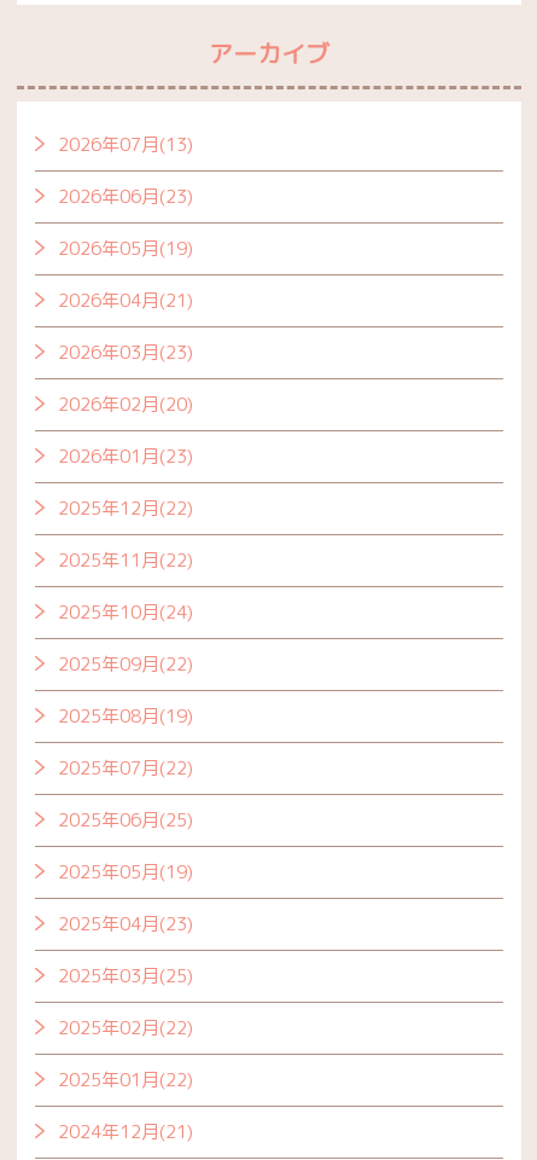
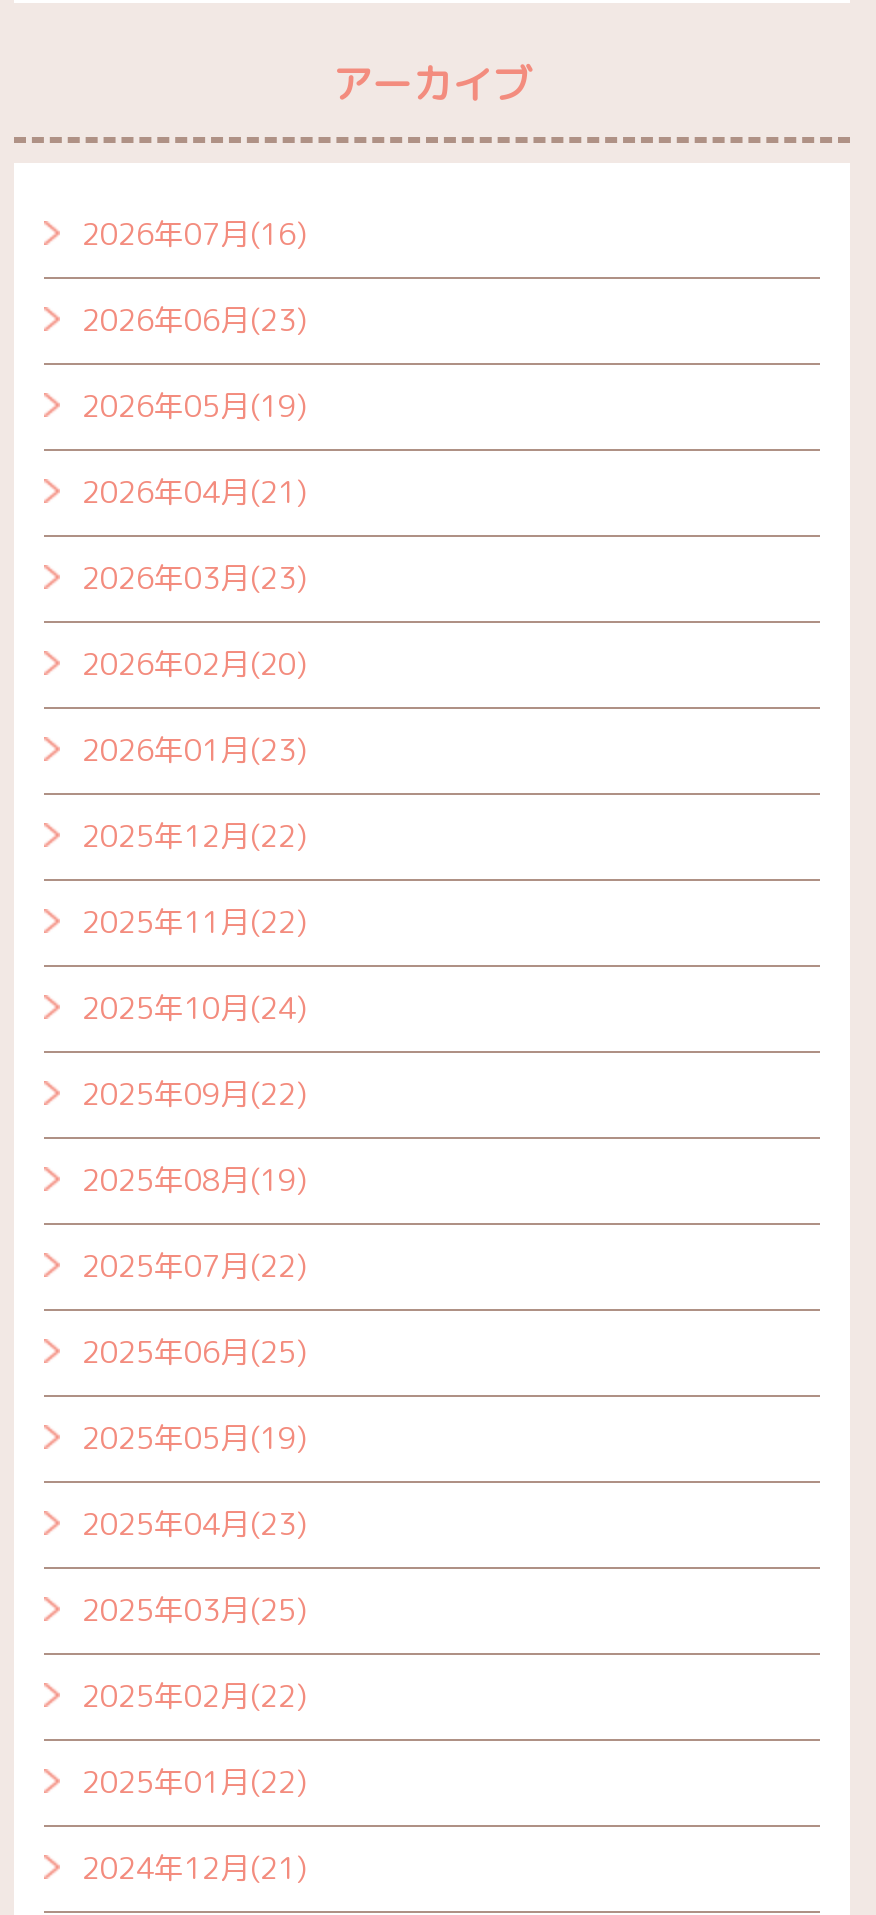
- 2026年07月(13)
+ 2026年07月(16)
